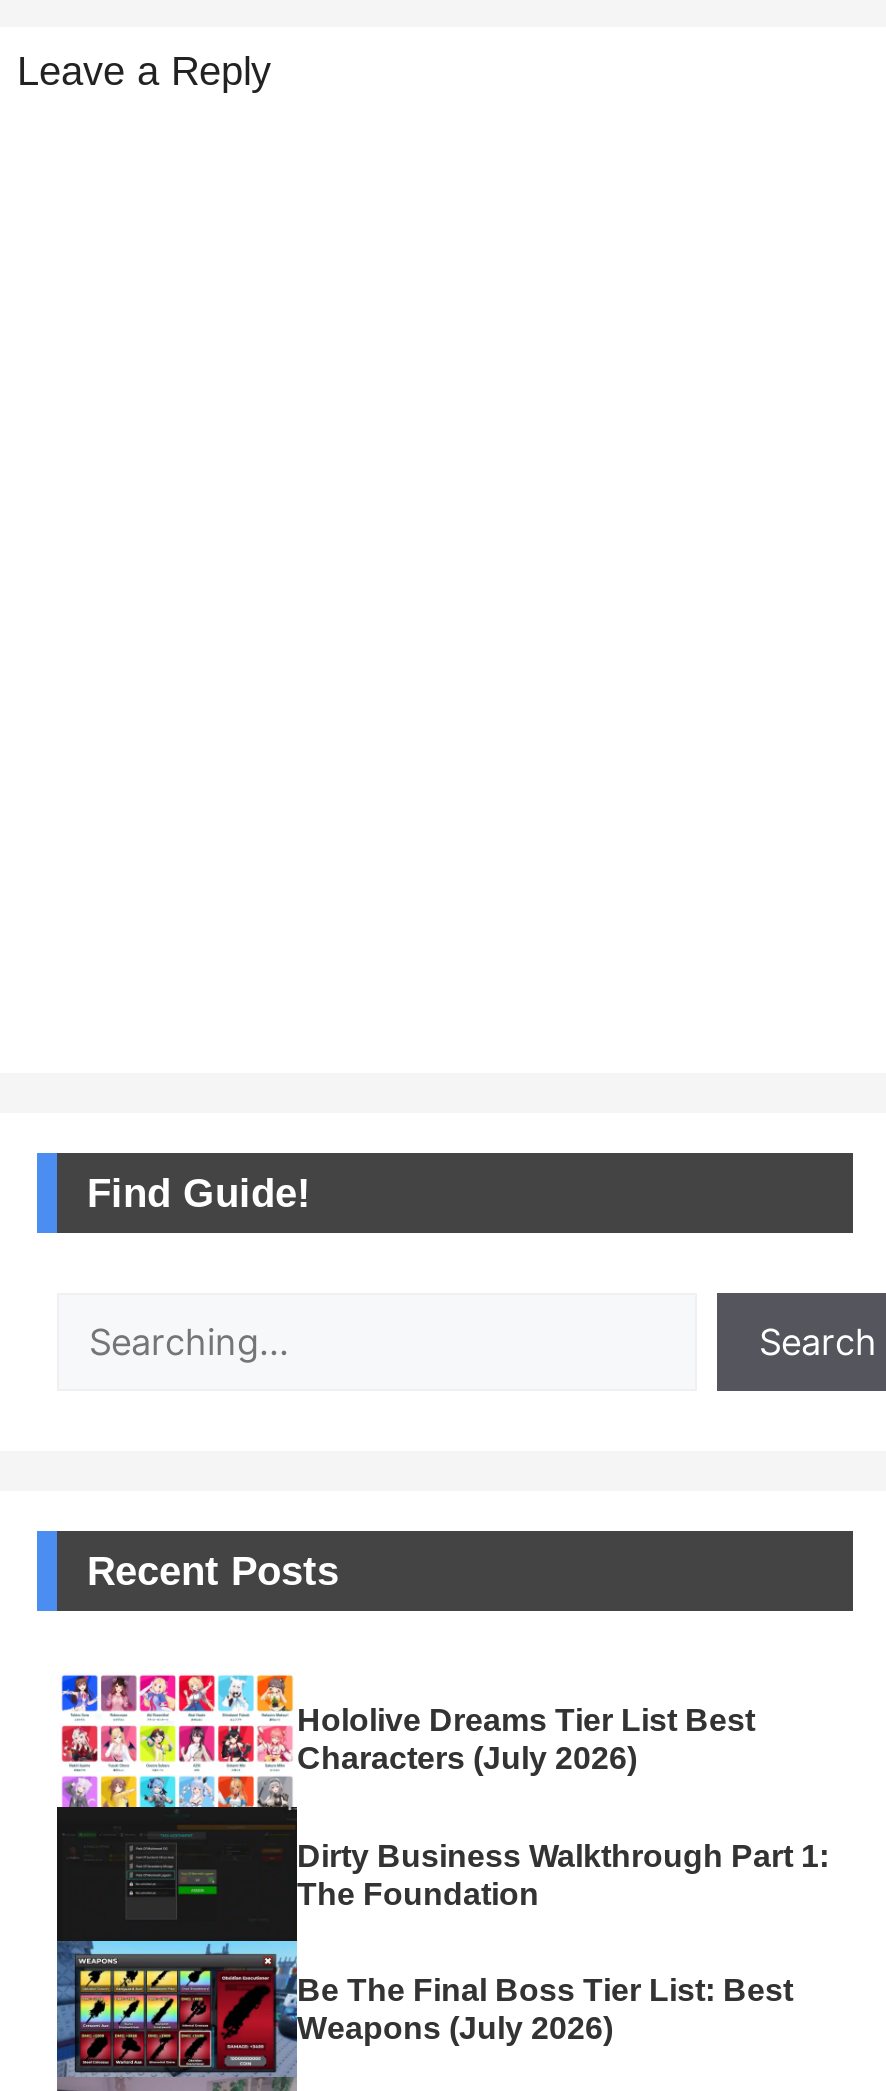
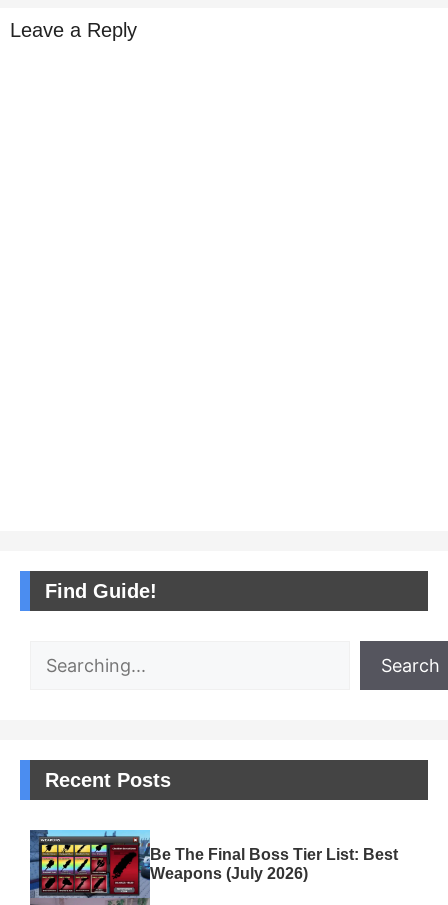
- [image]
- Hololive Dreams Tier List Best
- Characters (July 2026)
- Dirty Business Walkthrough Part 1:
- The Foundation
